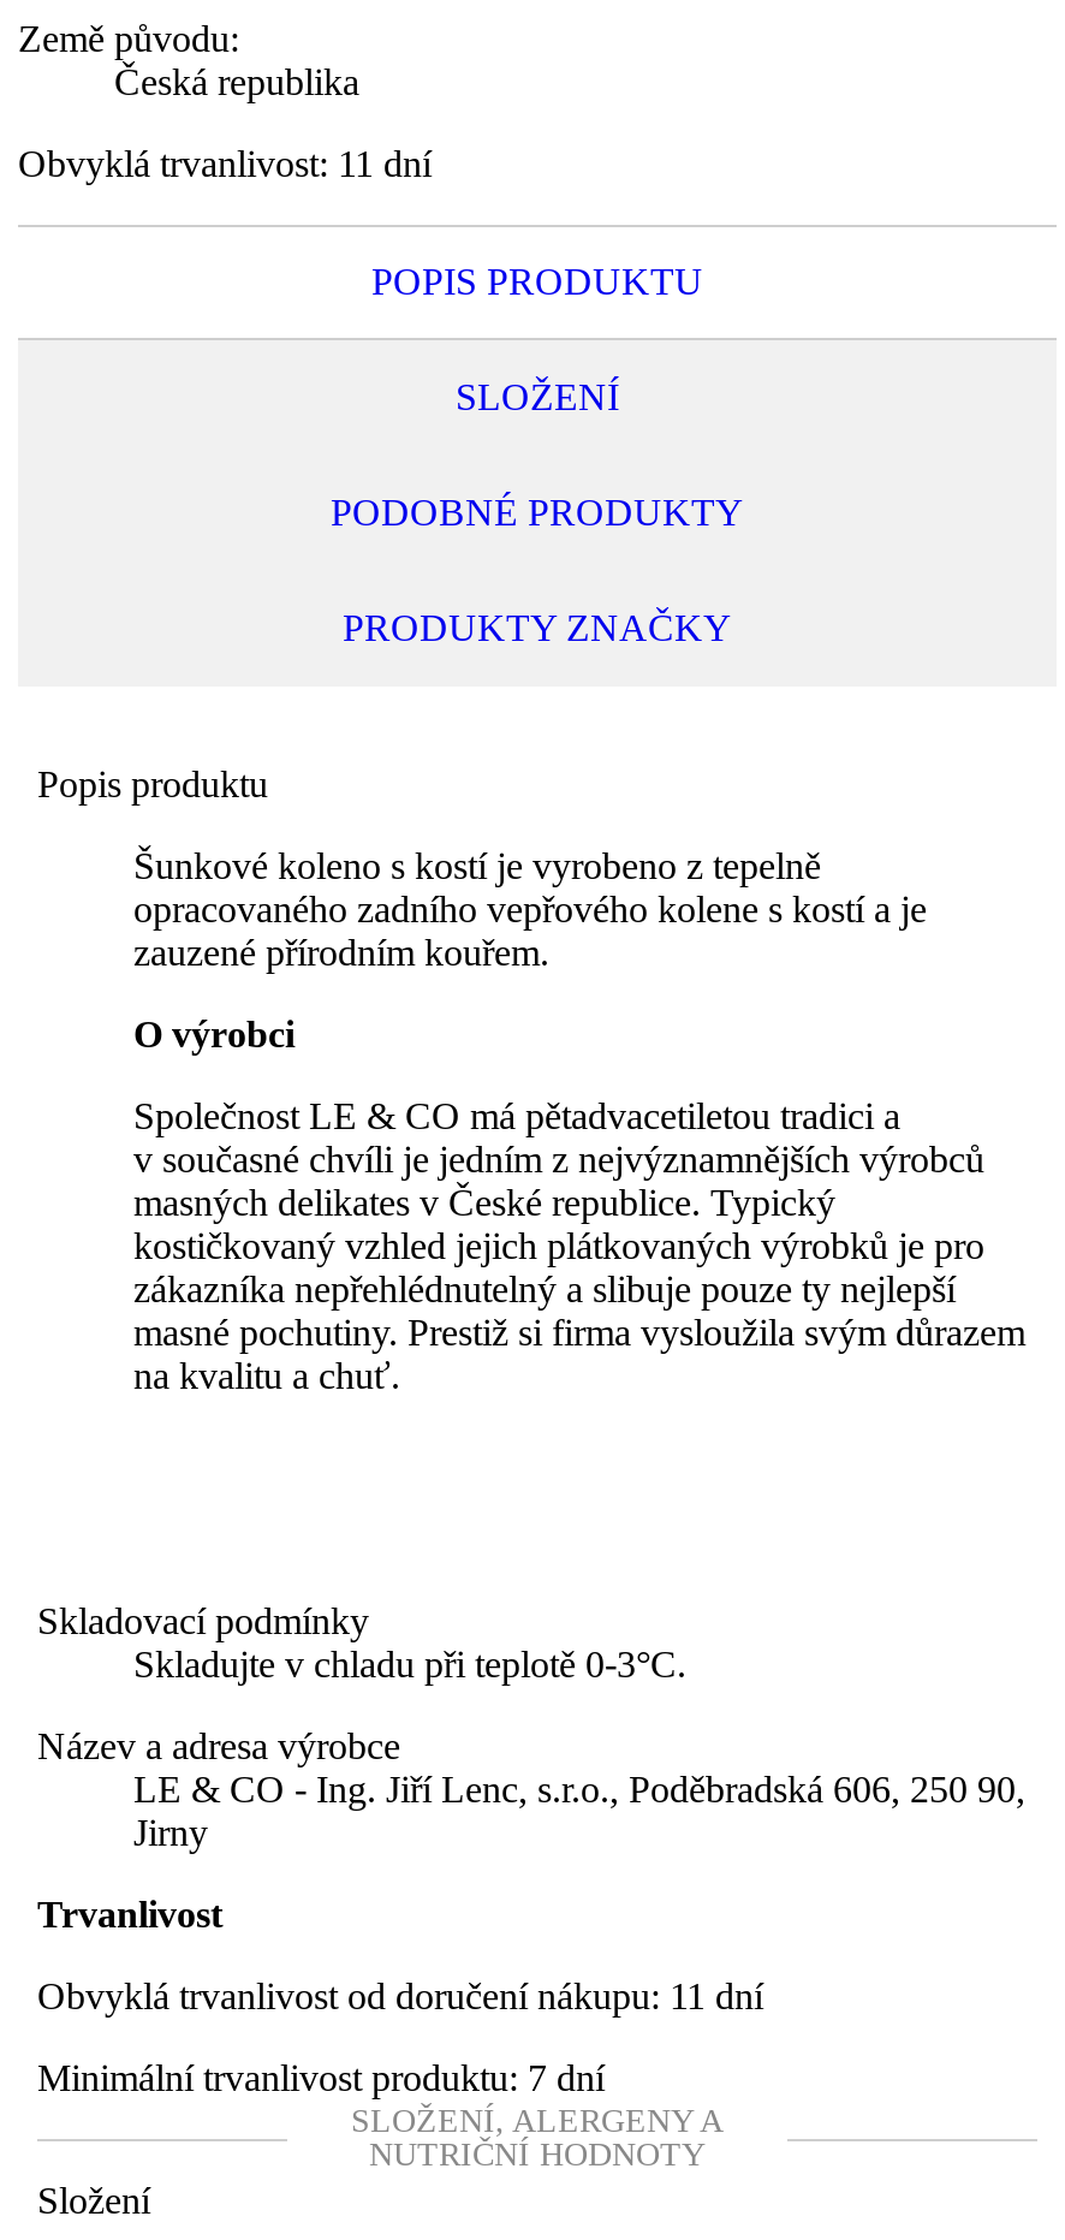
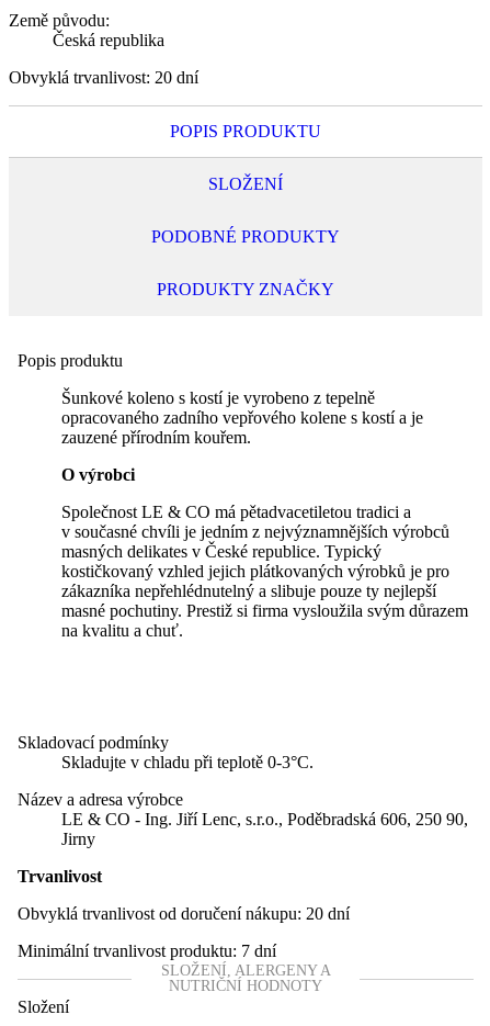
- Obvyklá trvanlivost: 11 dní
+ Obvyklá trvanlivost: 20 dní

- Obvyklá trvanlivost od doručení nákupu: 11 dní
+ Obvyklá trvanlivost od doručení nákupu: 20 dní
